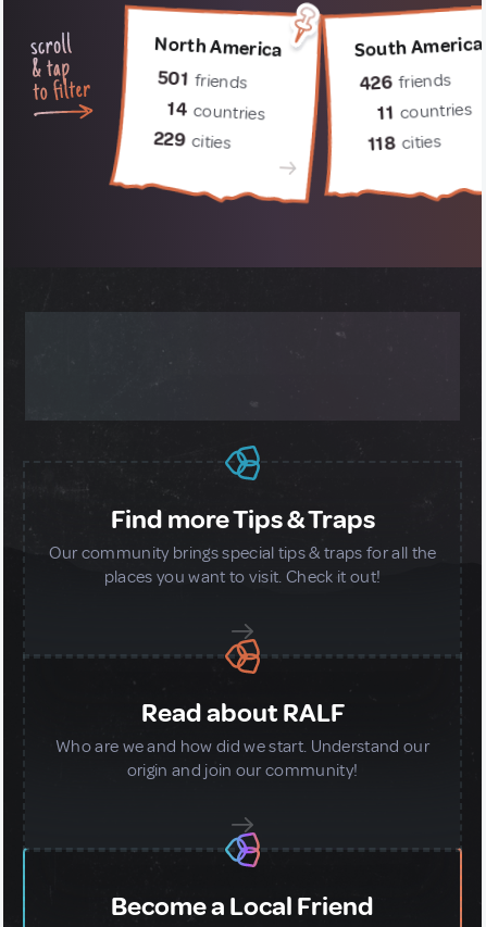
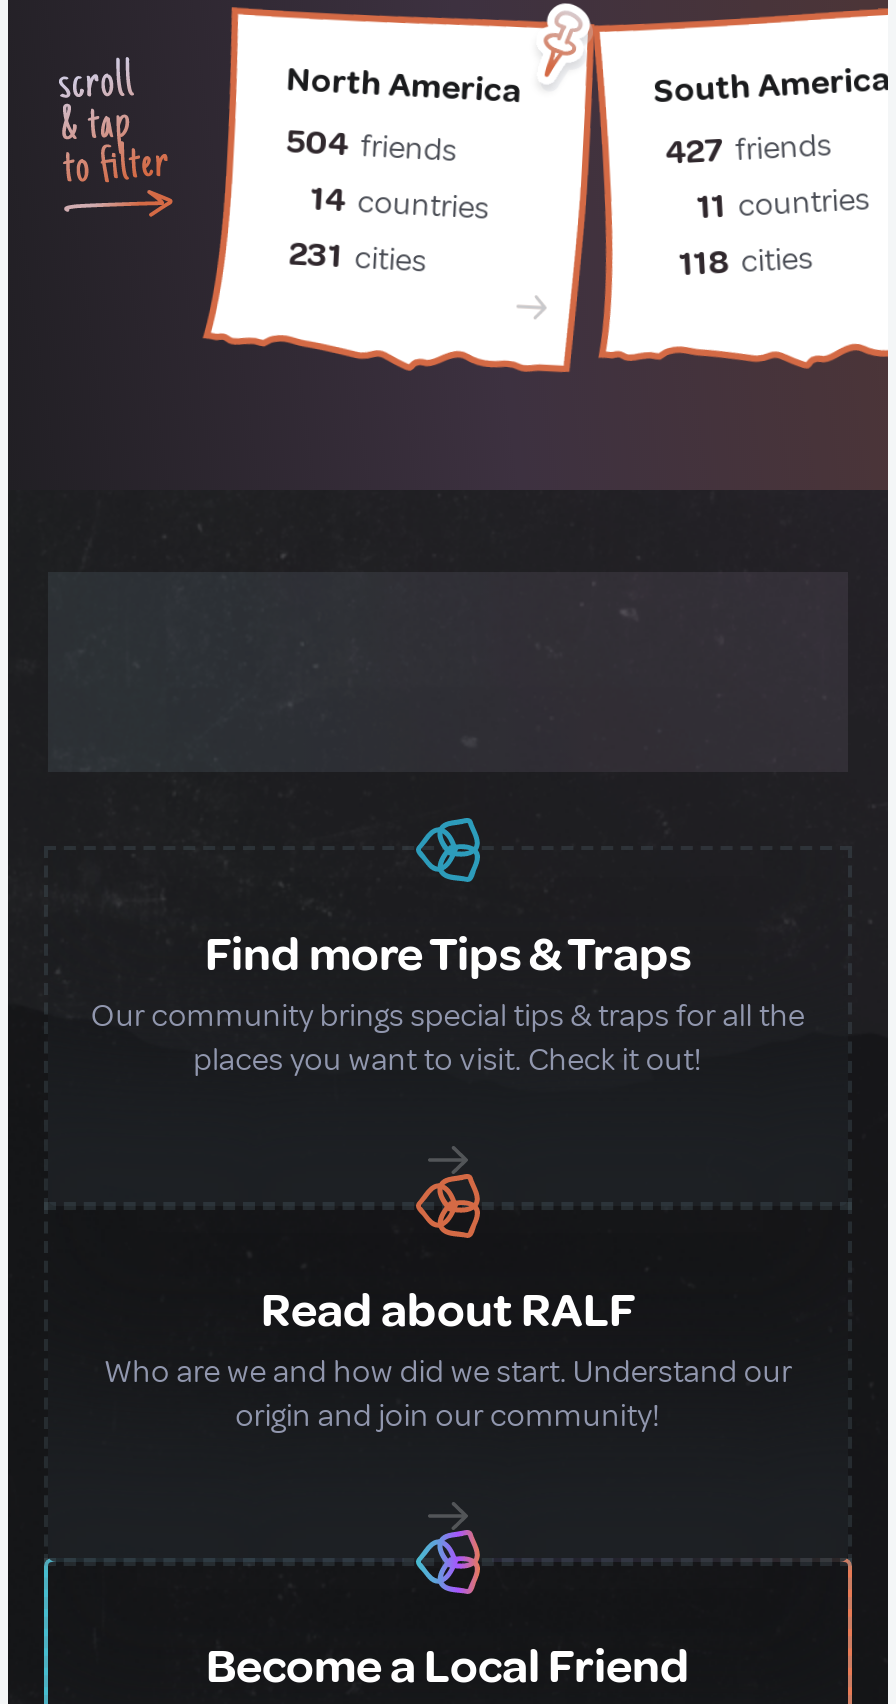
- 501 friends
+ 504 friends

- 426 friends
+ 427 friends

- 229 cities
+ 231 cities
